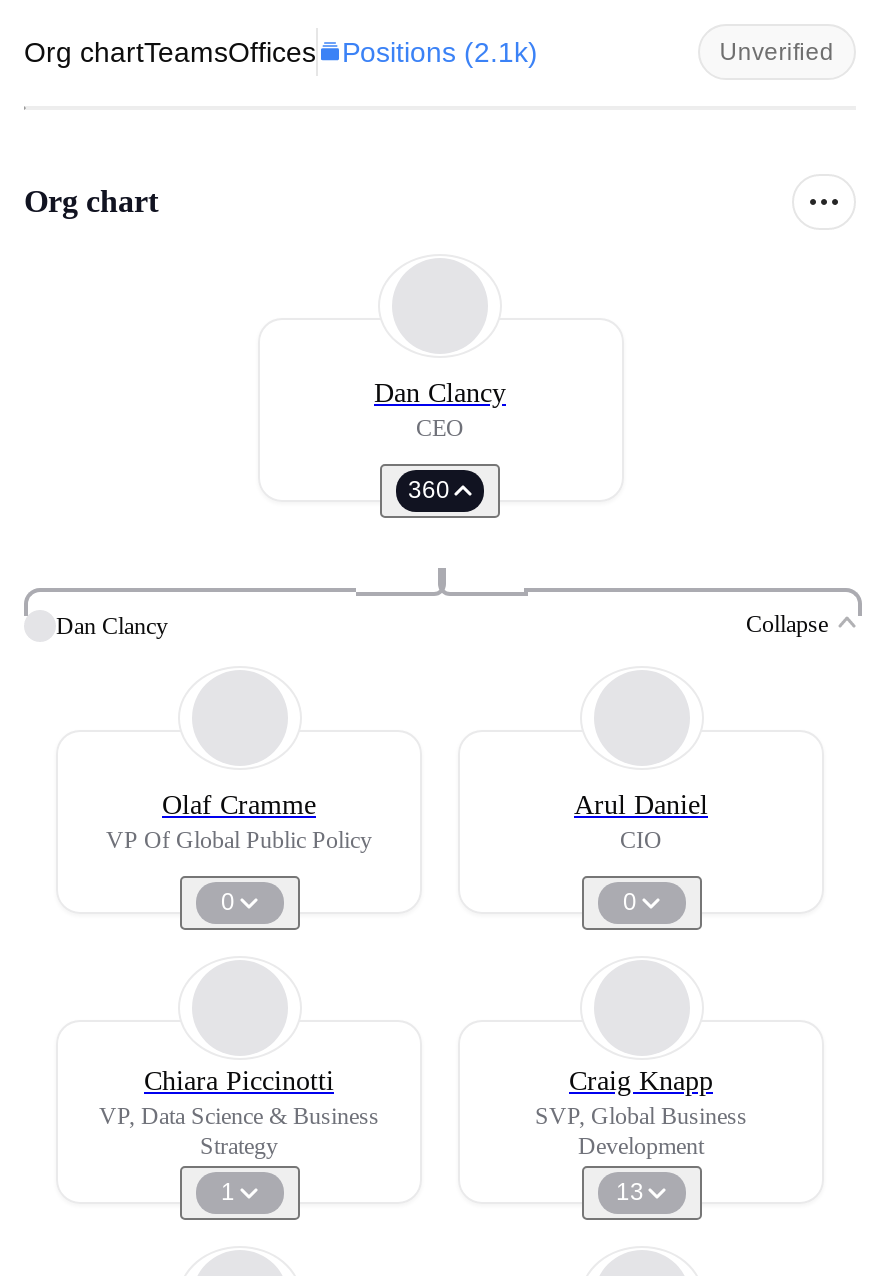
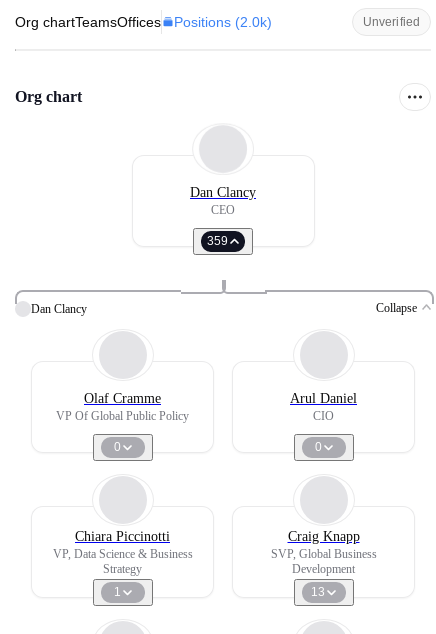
- Org chartTeamsOffices Positions (2.1k)
+ Org chartTeamsOffices Positions (2.0k)

- 360
+ 359
